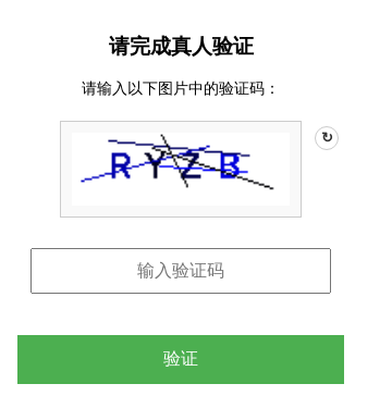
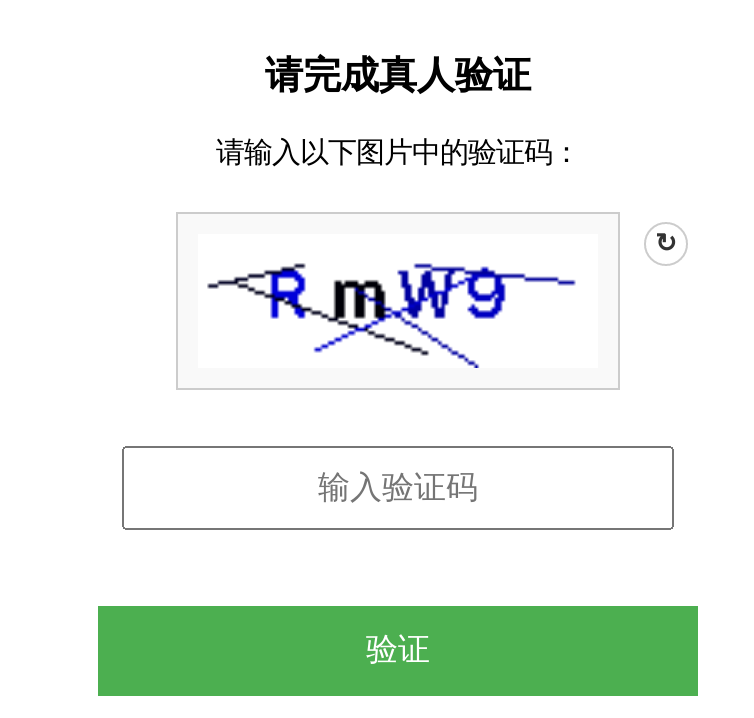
- [image]
+ [image]
